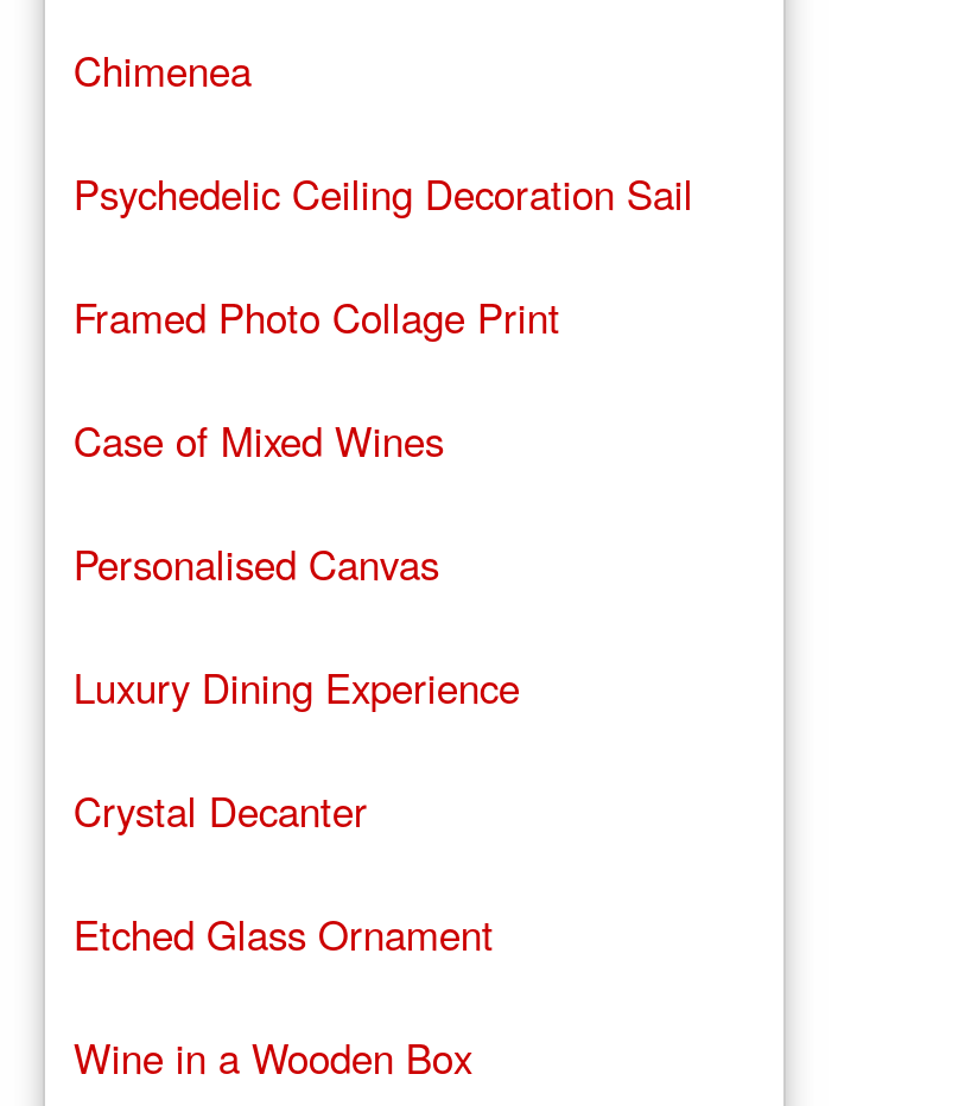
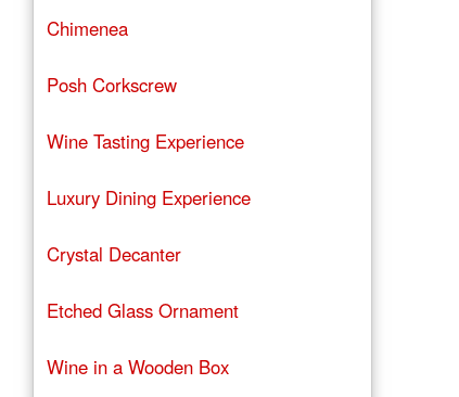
- Psychedelic Ceiling Decoration Sail
- Framed Photo Collage Print
- Case of Mixed Wines
- Personalised Canvas
+ Posh Corkscrew
+ Wine Tasting Experience
